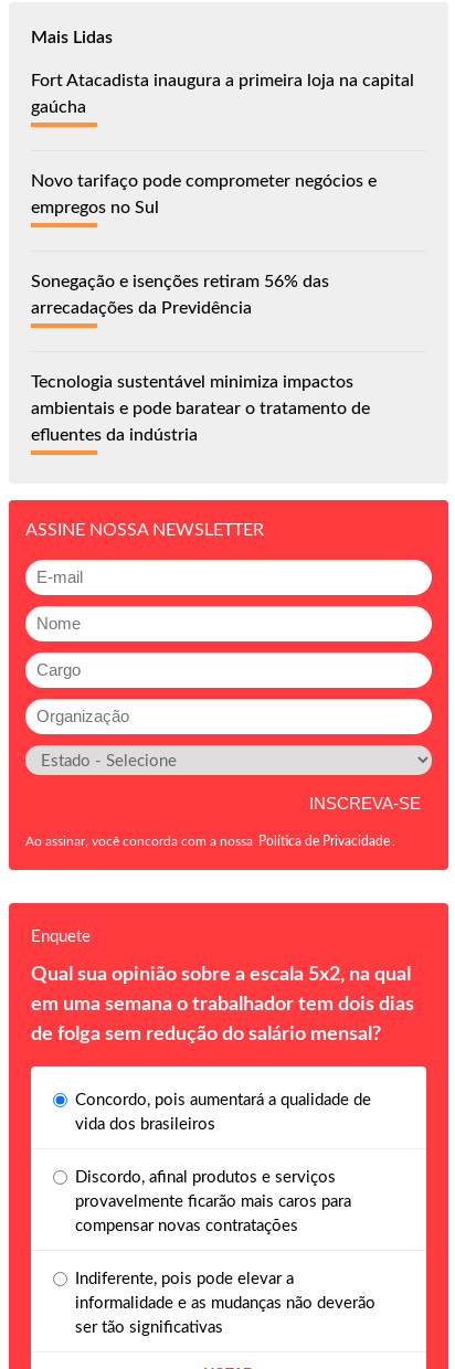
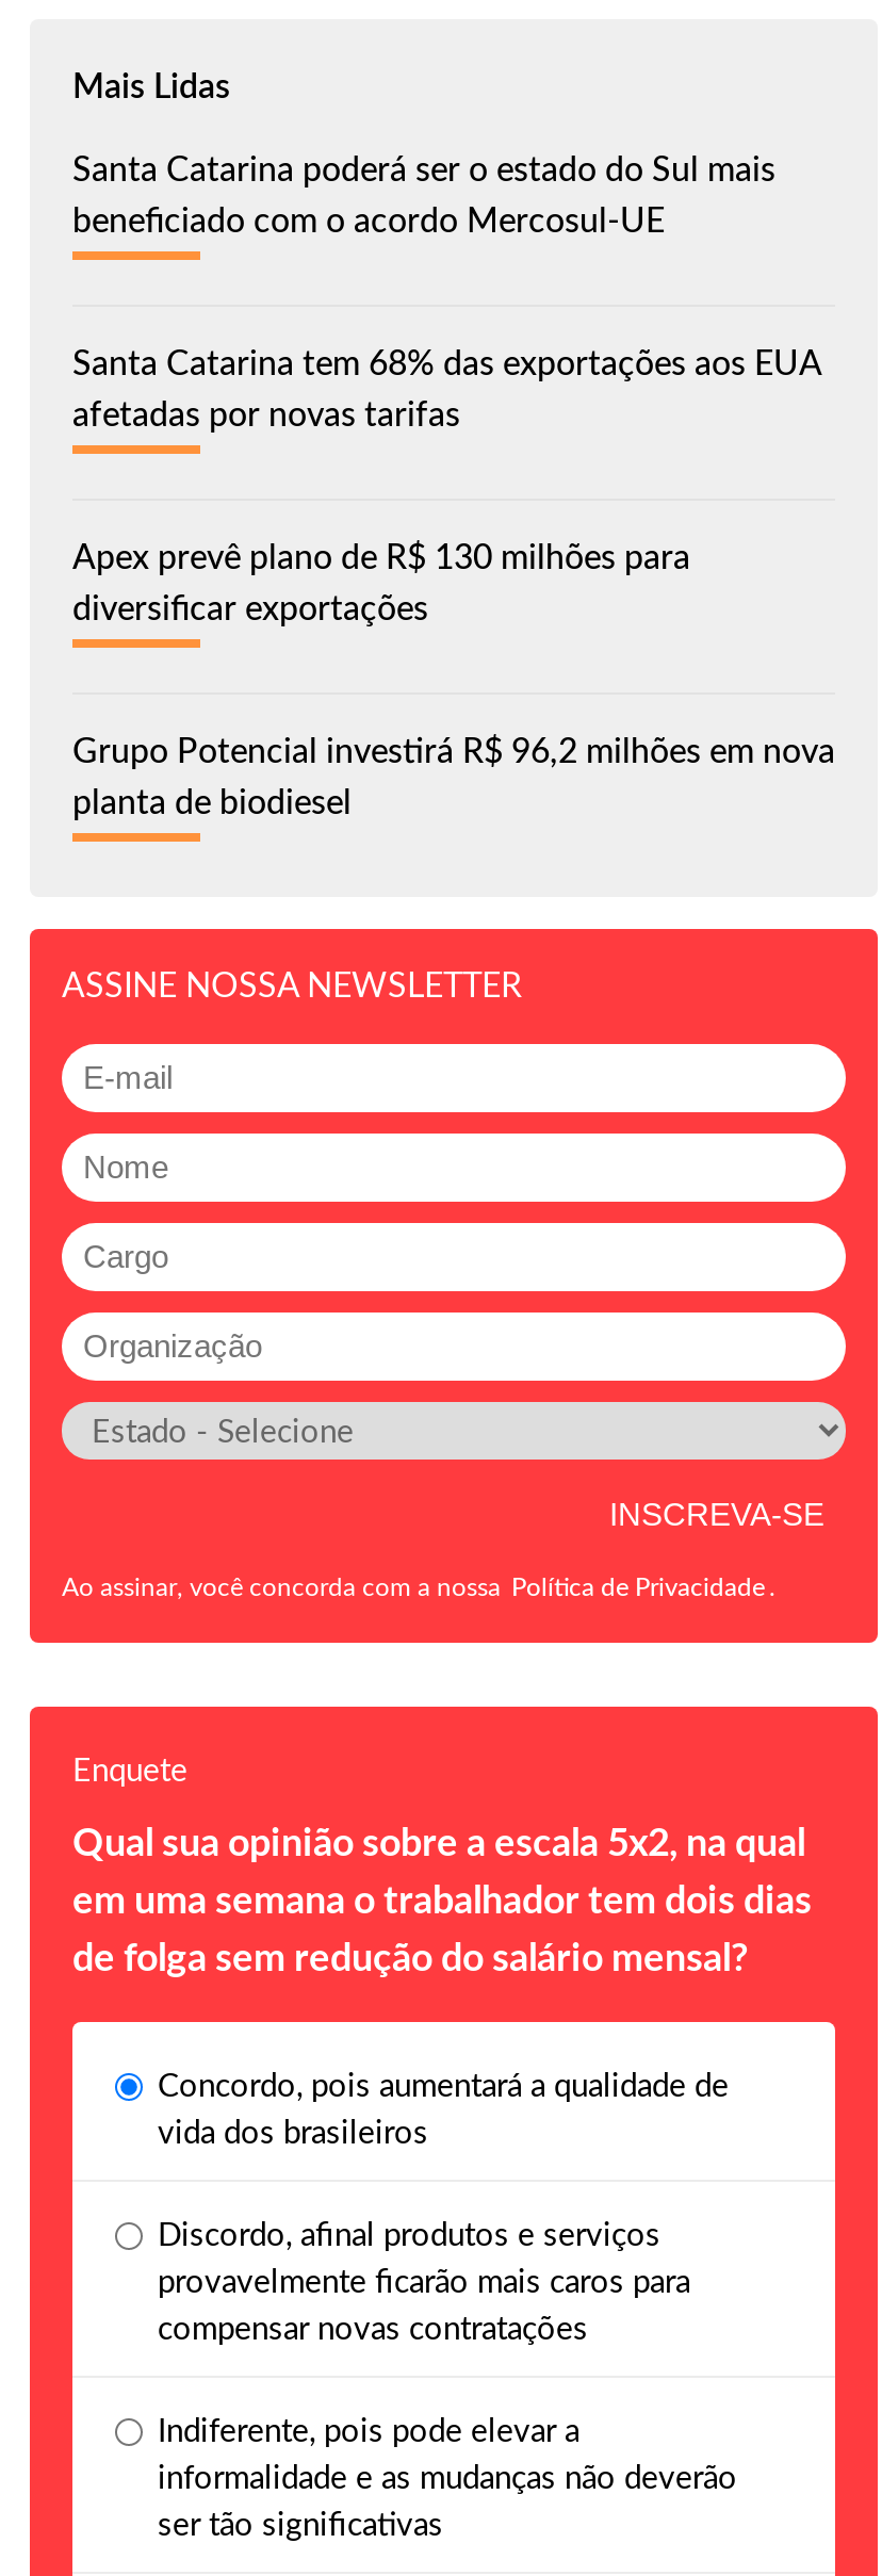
- Fort Atacadista inaugura a primeira loja na capital
- gaúcha
+ Santa Catarina poderá ser o estado do Sul mais
+ beneficiado com o acordo Mercosul-UE

- Novo tarifaço pode comprometer negócios e
- empregos no Sul
+ Santa Catarina tem 68% das exportações aos EUA
+ afetadas por novas tarifas

- Sonegação e isenções retiram 56% das
- arrecadações da Previdência
+ Apex prevê plano de R$ 130 milhões para
+ diversificar exportações

- Tecnologia sustentável minimiza impactos
- ambientais e pode baratear o tratamento de
- efluentes da indústria
+ Grupo Potencial investirá R$ 96,2 milhões em nova
+ planta de biodiesel
